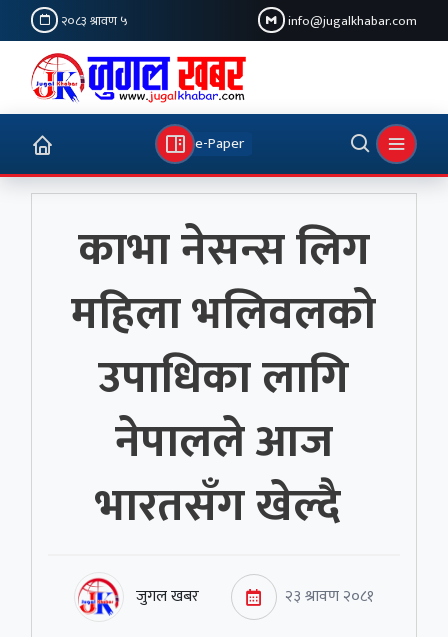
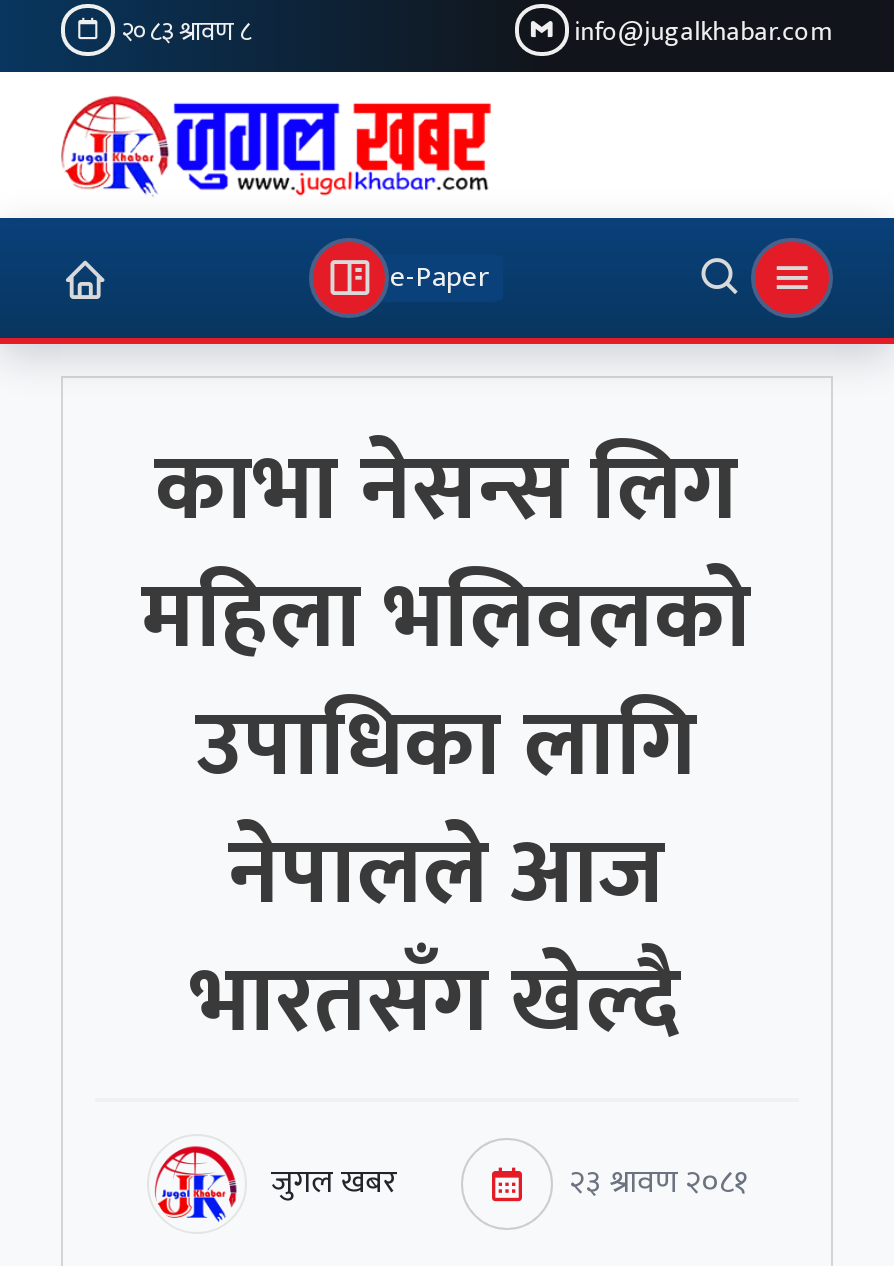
- २०८३ श्रावण ५
+ २०८३ श्रावण ८
